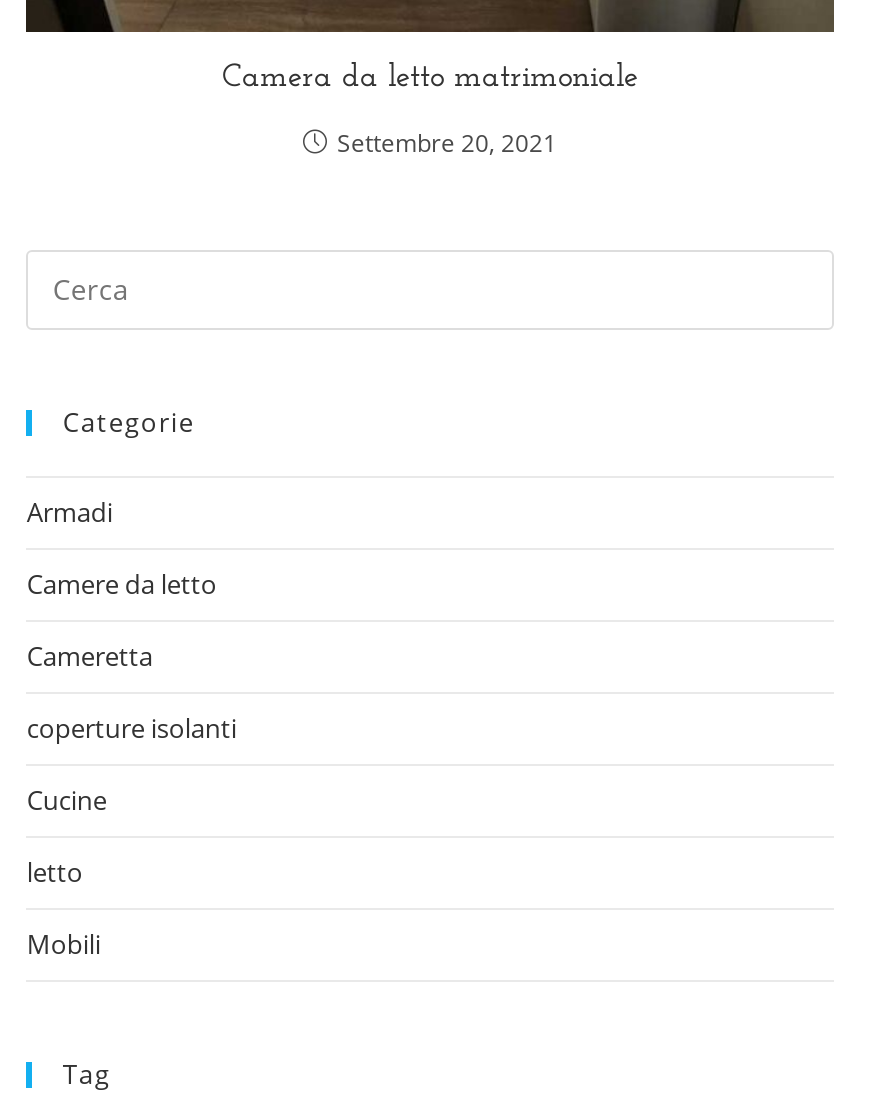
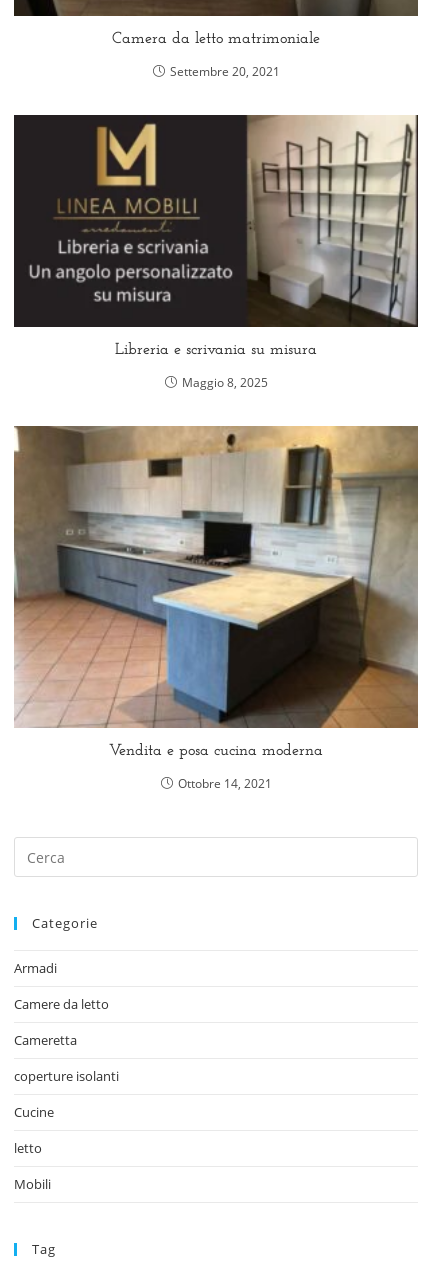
+ [image]
+ Vendita e posa cucina moderna
+ Ottobre 14, 2021

+ [image]
+ Libreria e scrivania su misura
+ Maggio 8, 2025
